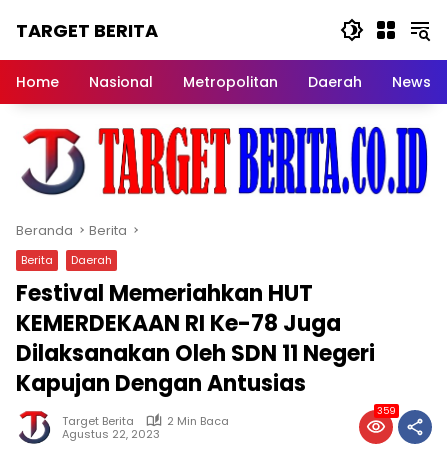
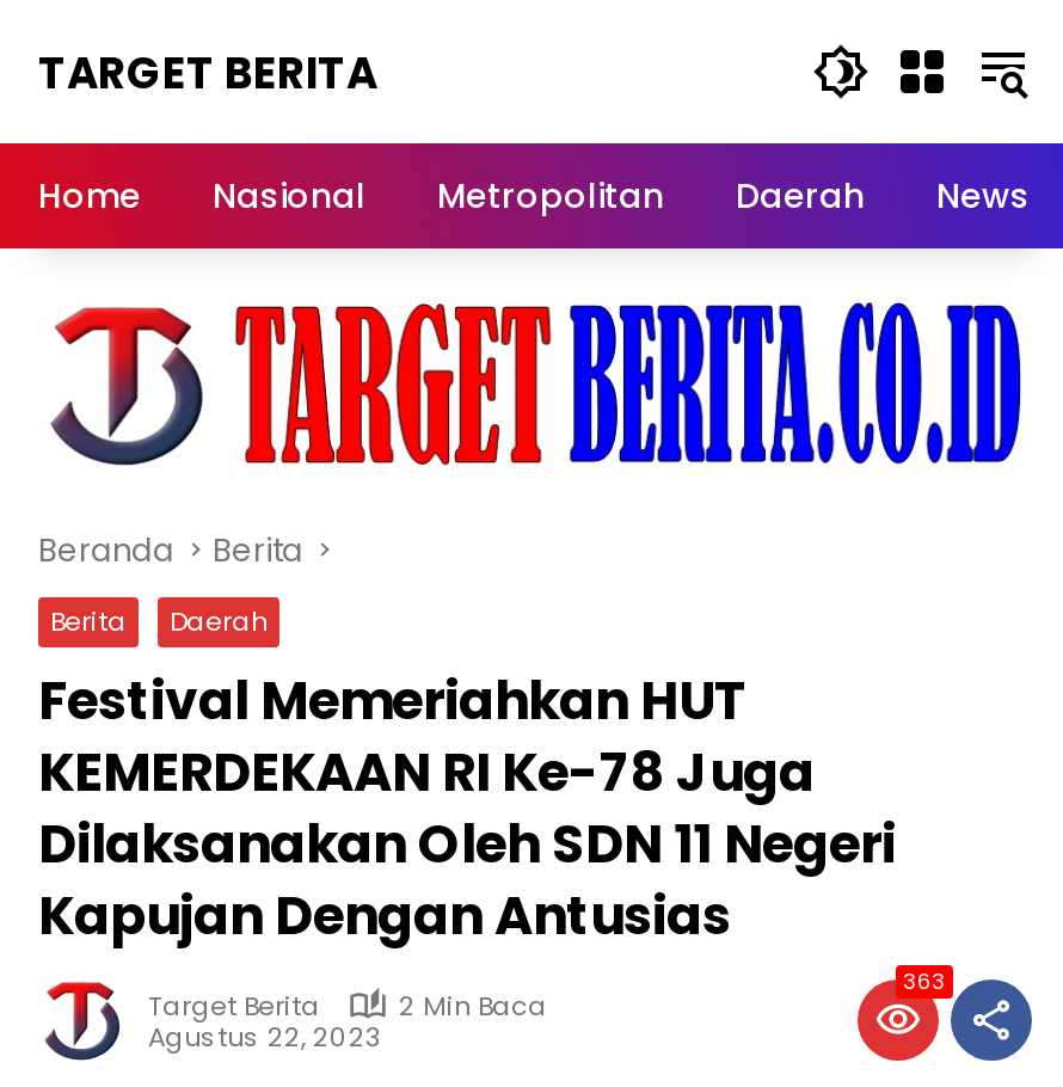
- 359
+ 363
